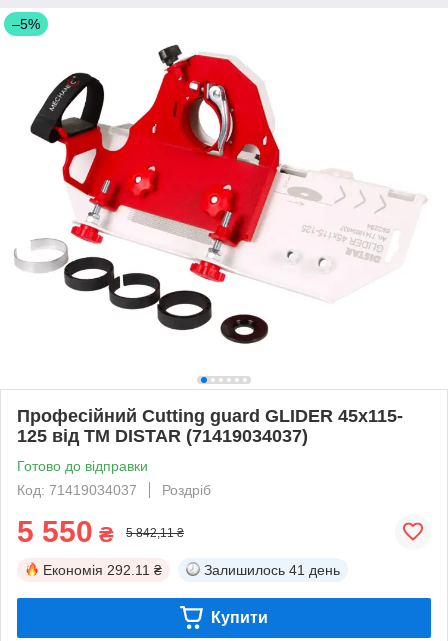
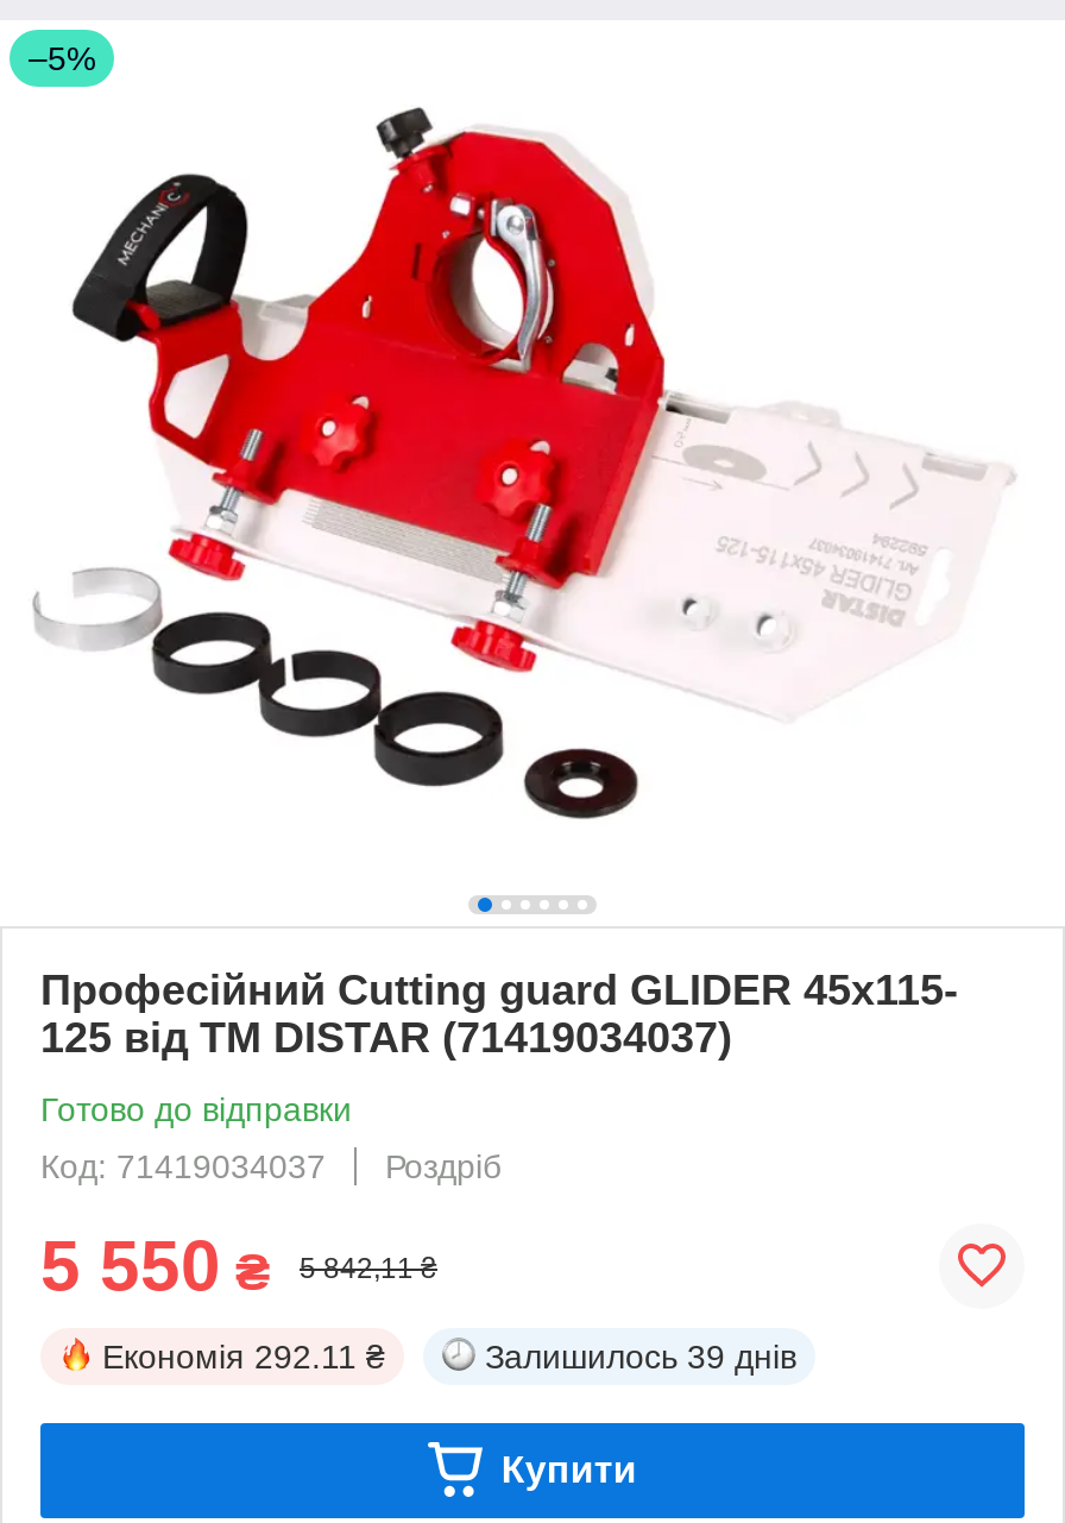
- Залишилось 41 день
+ Залишилось 39 днів
